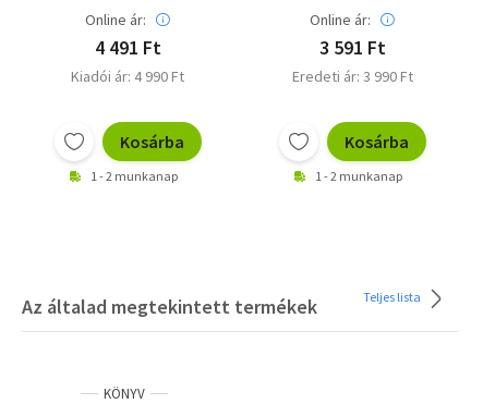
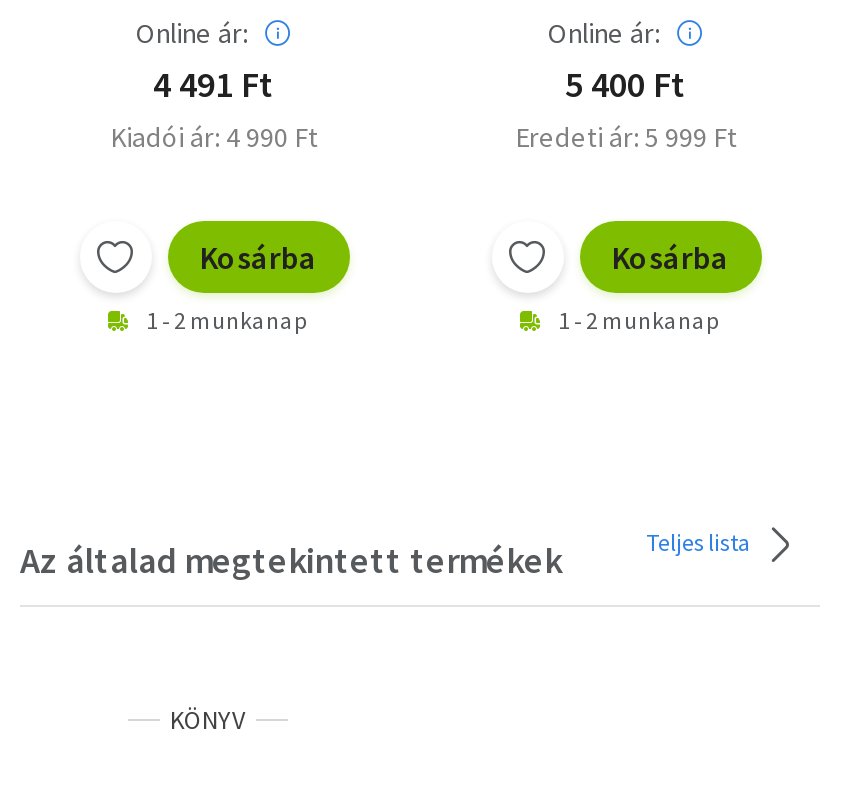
- 3 591 Ft
+ 5 400 Ft

- Eredeti ár: 3 990 Ft
+ Eredeti ár: 5 999 Ft
